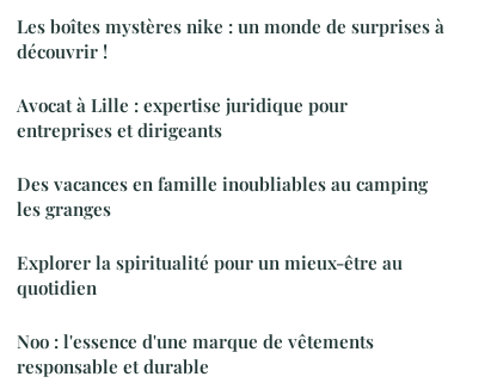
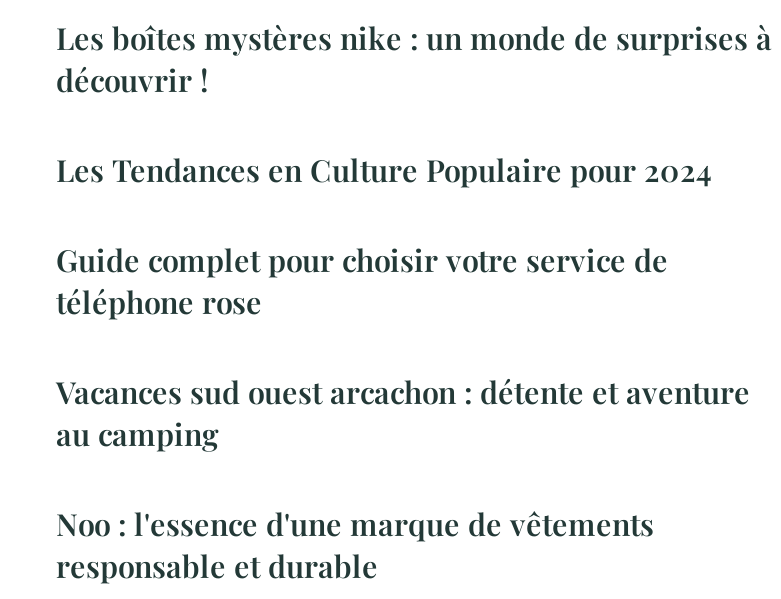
- Avocat à Lille : expertise juridique pour
- entreprises et dirigeants
+ Les Tendances en Culture Populaire pour 2024

- Des vacances en famille inoubliables au camping
- les granges
+ Guide complet pour choisir votre service de
+ téléphone rose

- Explorer la spiritualité pour un mieux-être au
- quotidien
+ Vacances sud ouest arcachon : détente et aventure
+ au camping
